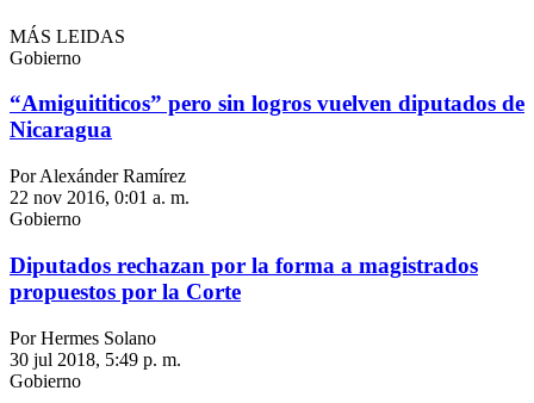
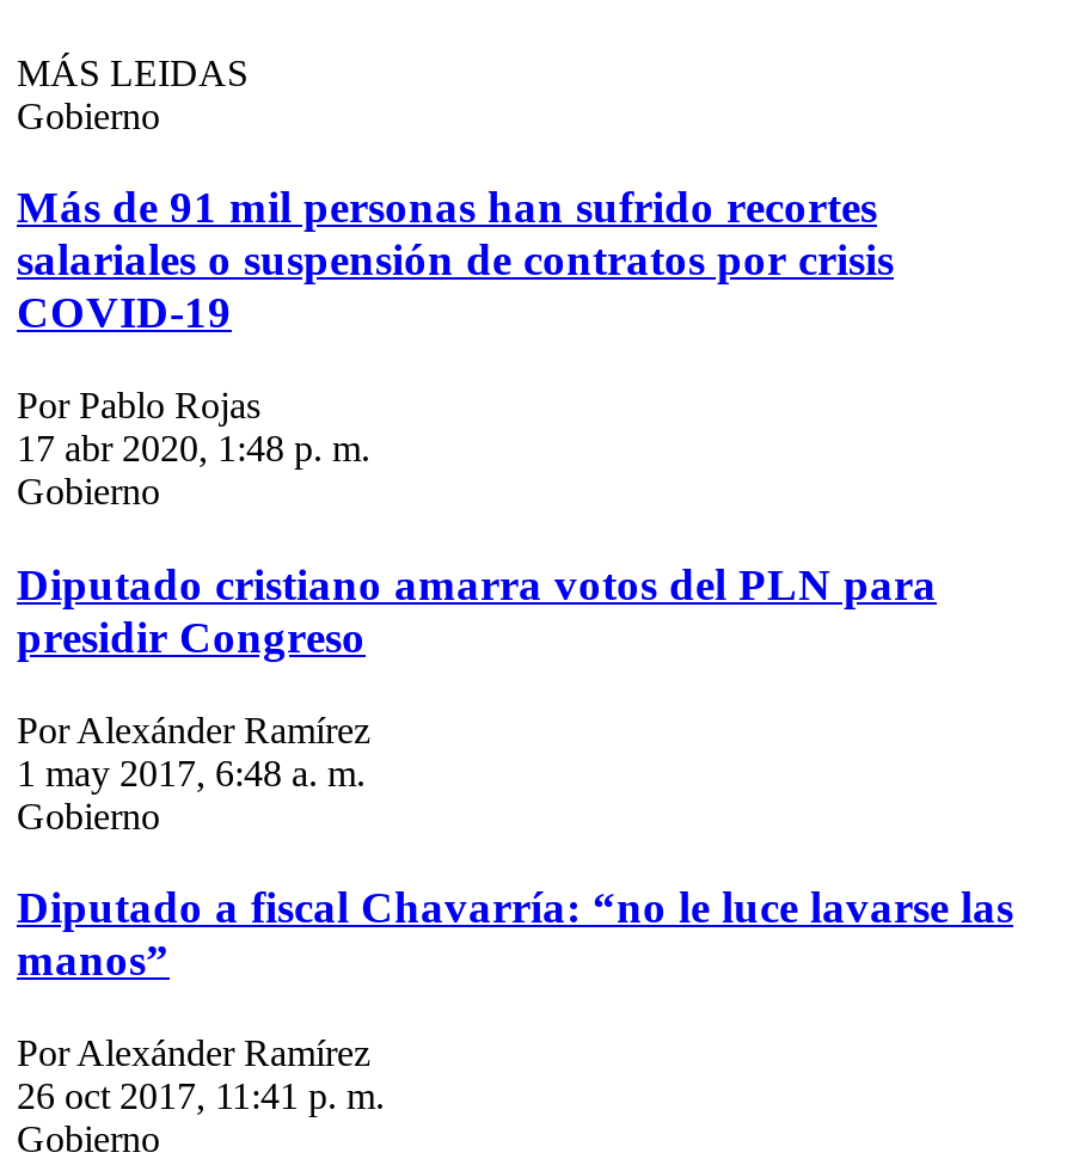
- “Amiguititicos” pero sin logros vuelven diputados de
- Nicaragua
+ Más de 91 mil personas han sufrido recortes
+ salariales o suspensión de contratos por crisis
+ COVID-19
+ Por Pablo Rojas
+ 17 abr 2020, 1:48 p. m.
+ Gobierno
+ Diputado cristiano amarra votos del PLN para
+ presidir Congreso

- 22 nov 2016, 0:01 a. m.
+ 1 may 2017, 6:48 a. m.

- Diputados rechazan por la forma a magistrados
- propuestos por la Corte
+ Diputado a fiscal Chavarría: “no le luce lavarse las
+ manos”

- Por Hermes Solano
- 30 jul 2018, 5:49 p. m.
+ Por Alexánder Ramírez
+ 26 oct 2017, 11:41 p. m.
